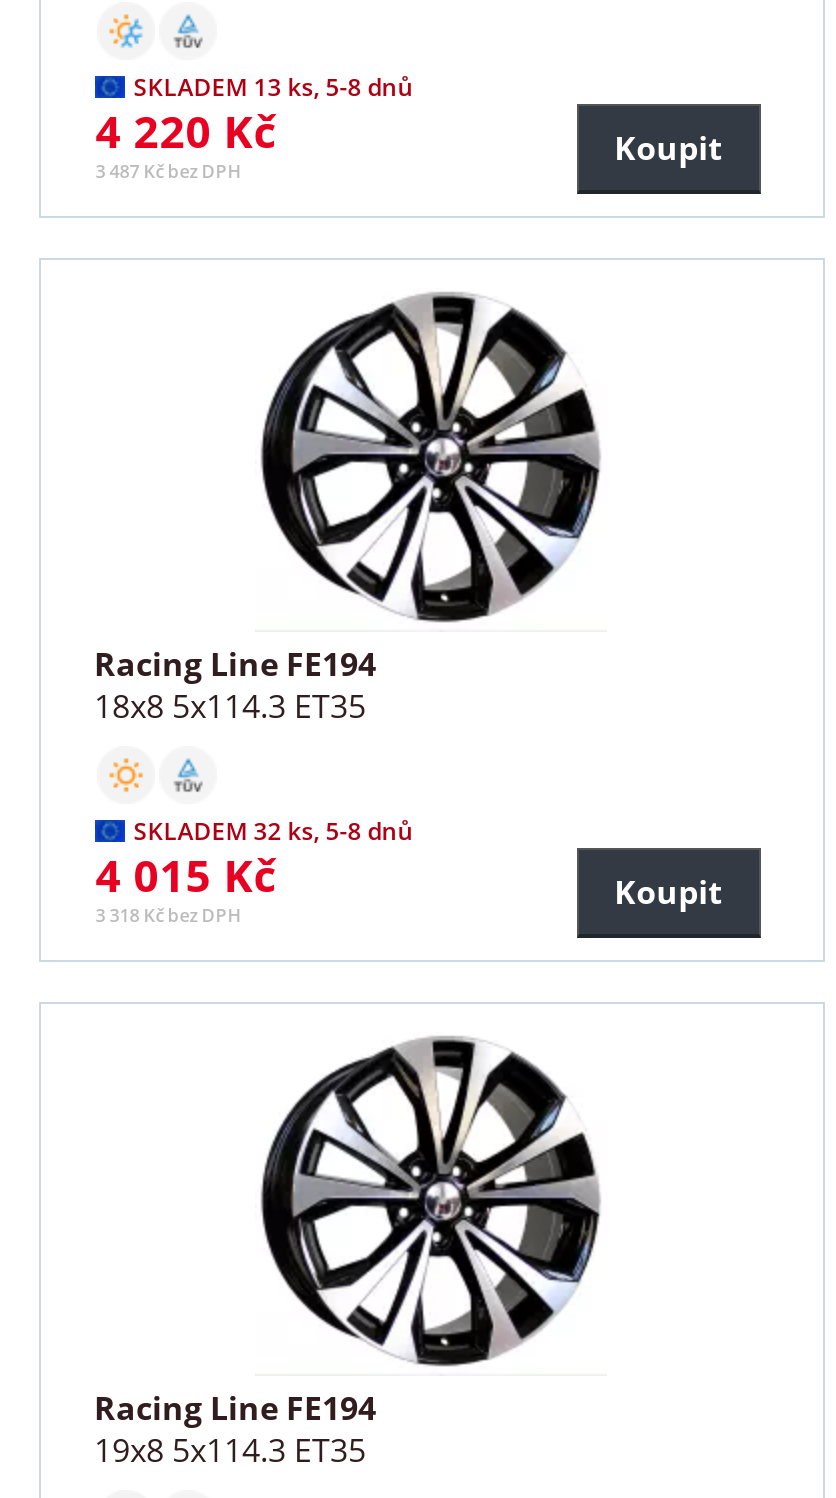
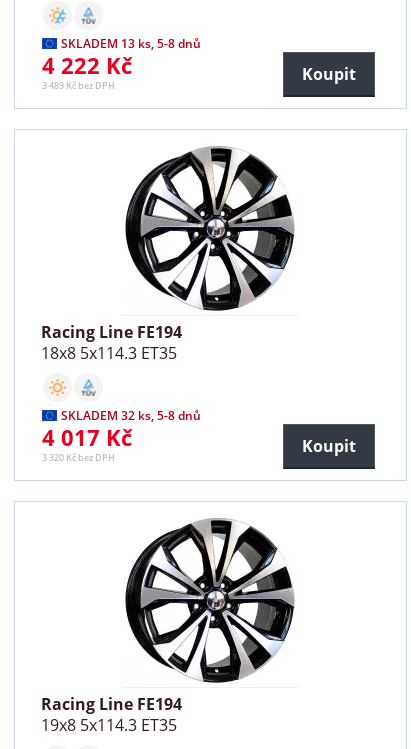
- 4 220 Kč
+ 4 222 Kč

- 3 487 Kč bez DPH
+ 3 489 Kč bez DPH

- 4 015 Kč
+ 4 017 Kč

- 3 318 Kč bez DPH
+ 3 320 Kč bez DPH
